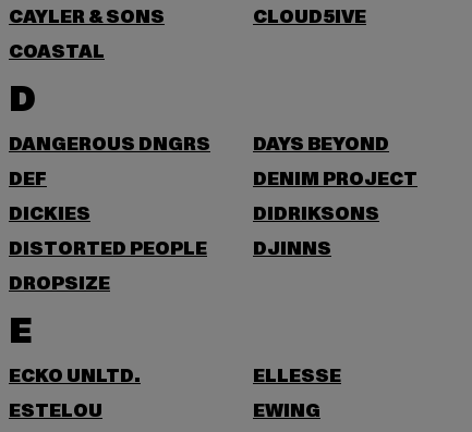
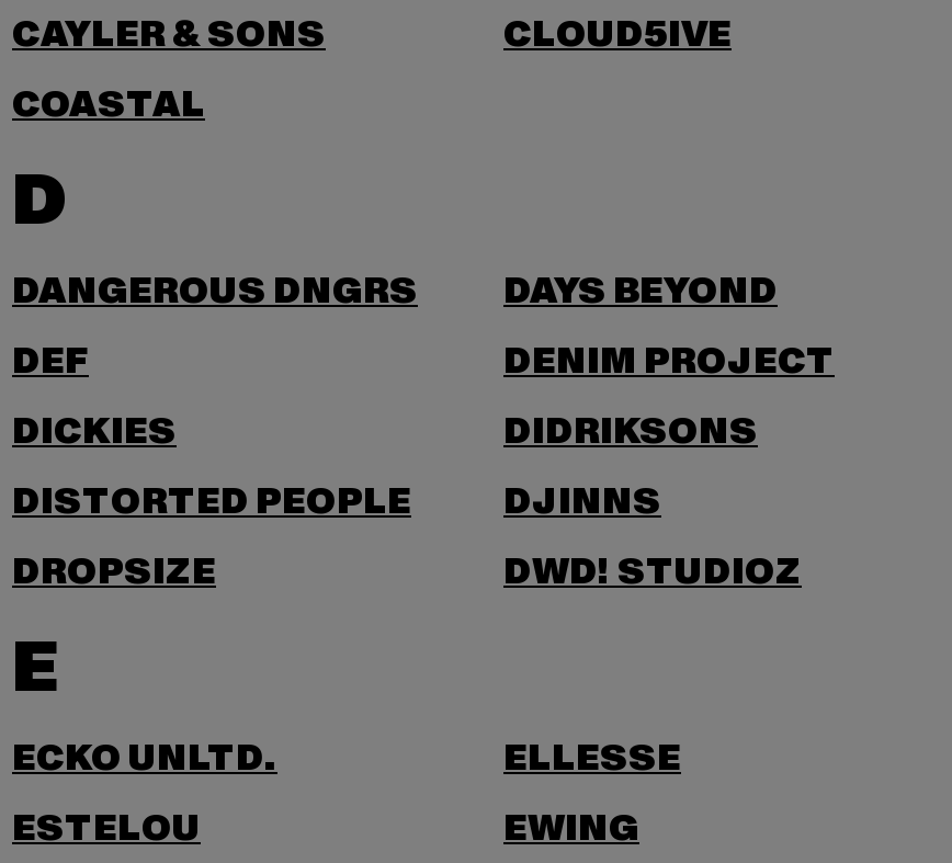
+ DWD! STUDIOZ
